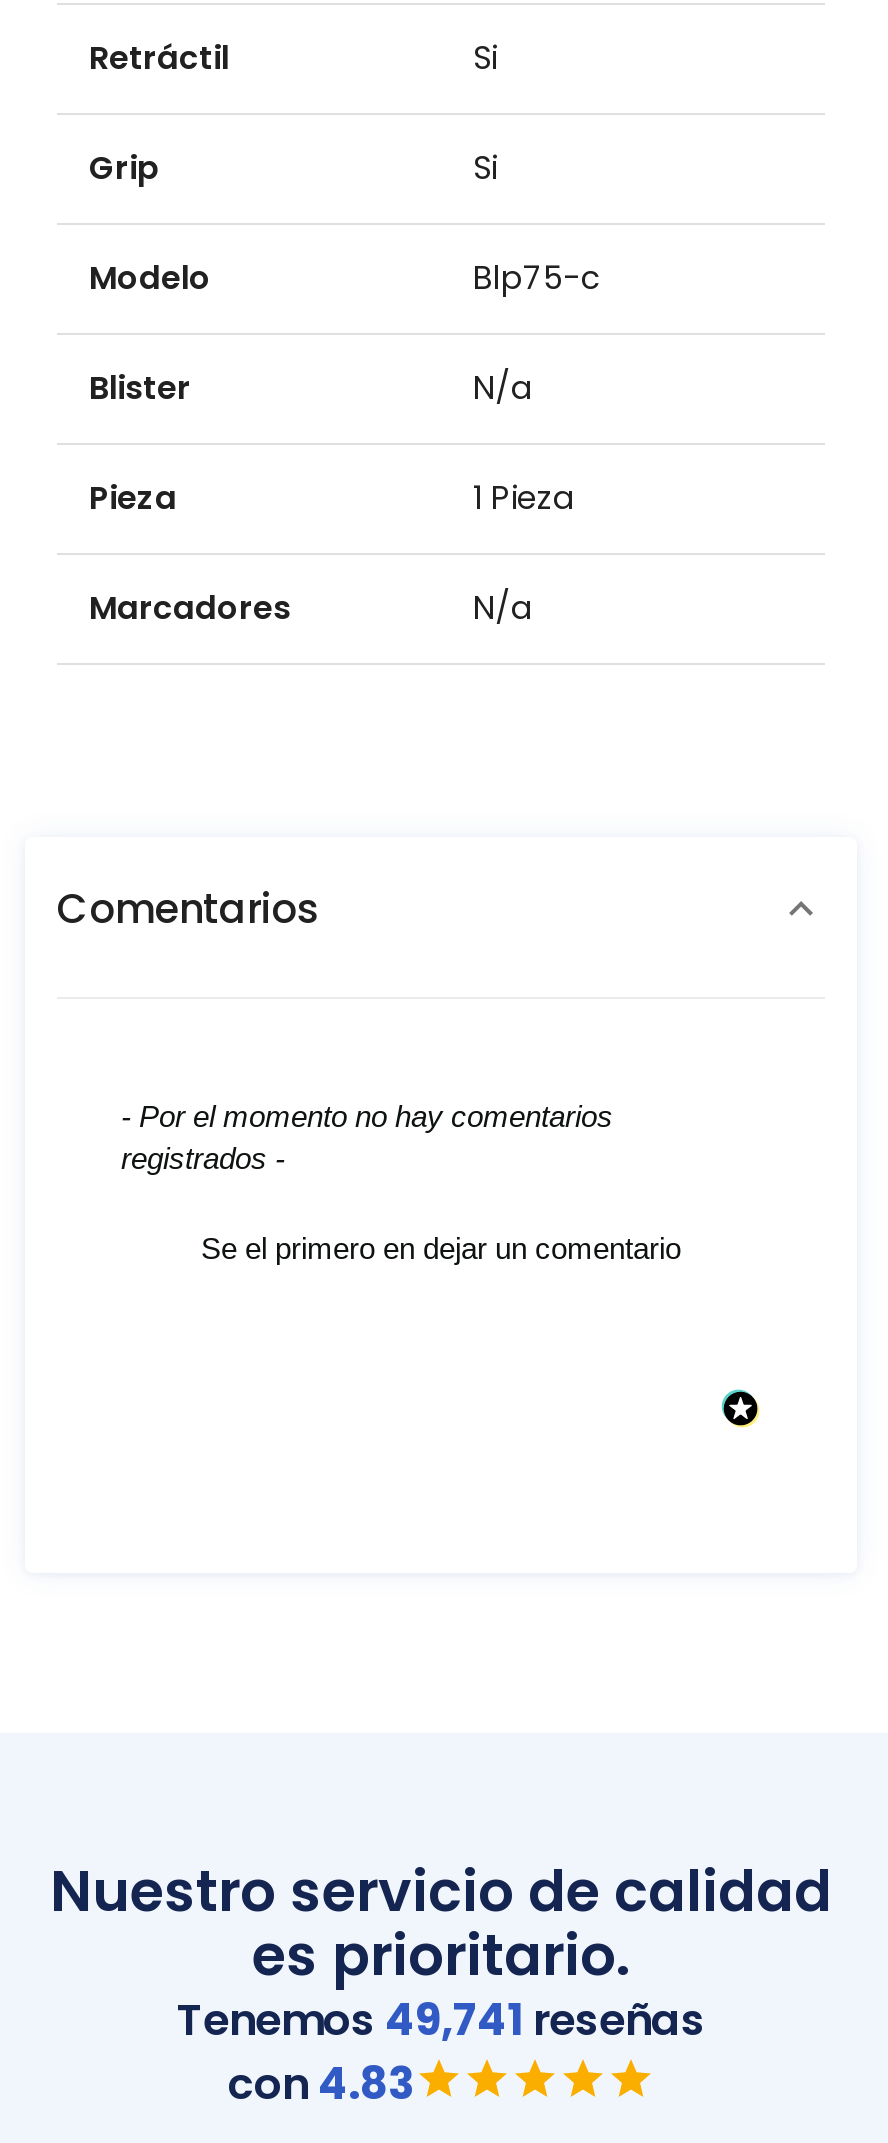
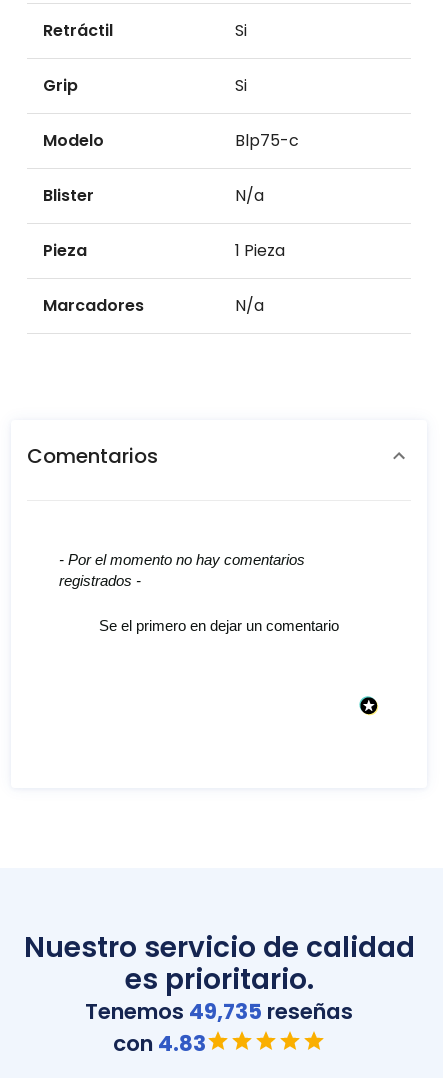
- Tenemos 49,741 reseñas
+ Tenemos 49,735 reseñas
